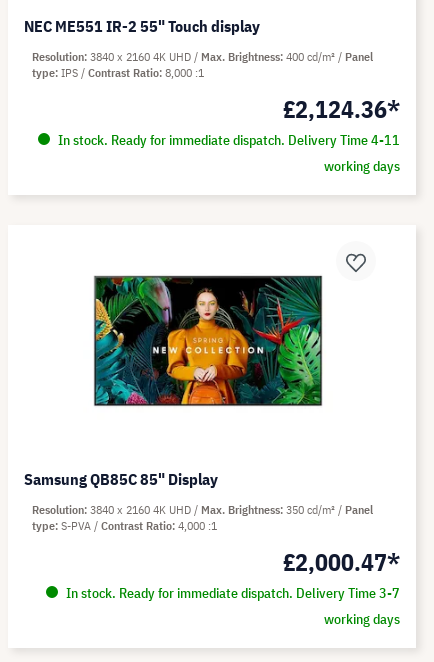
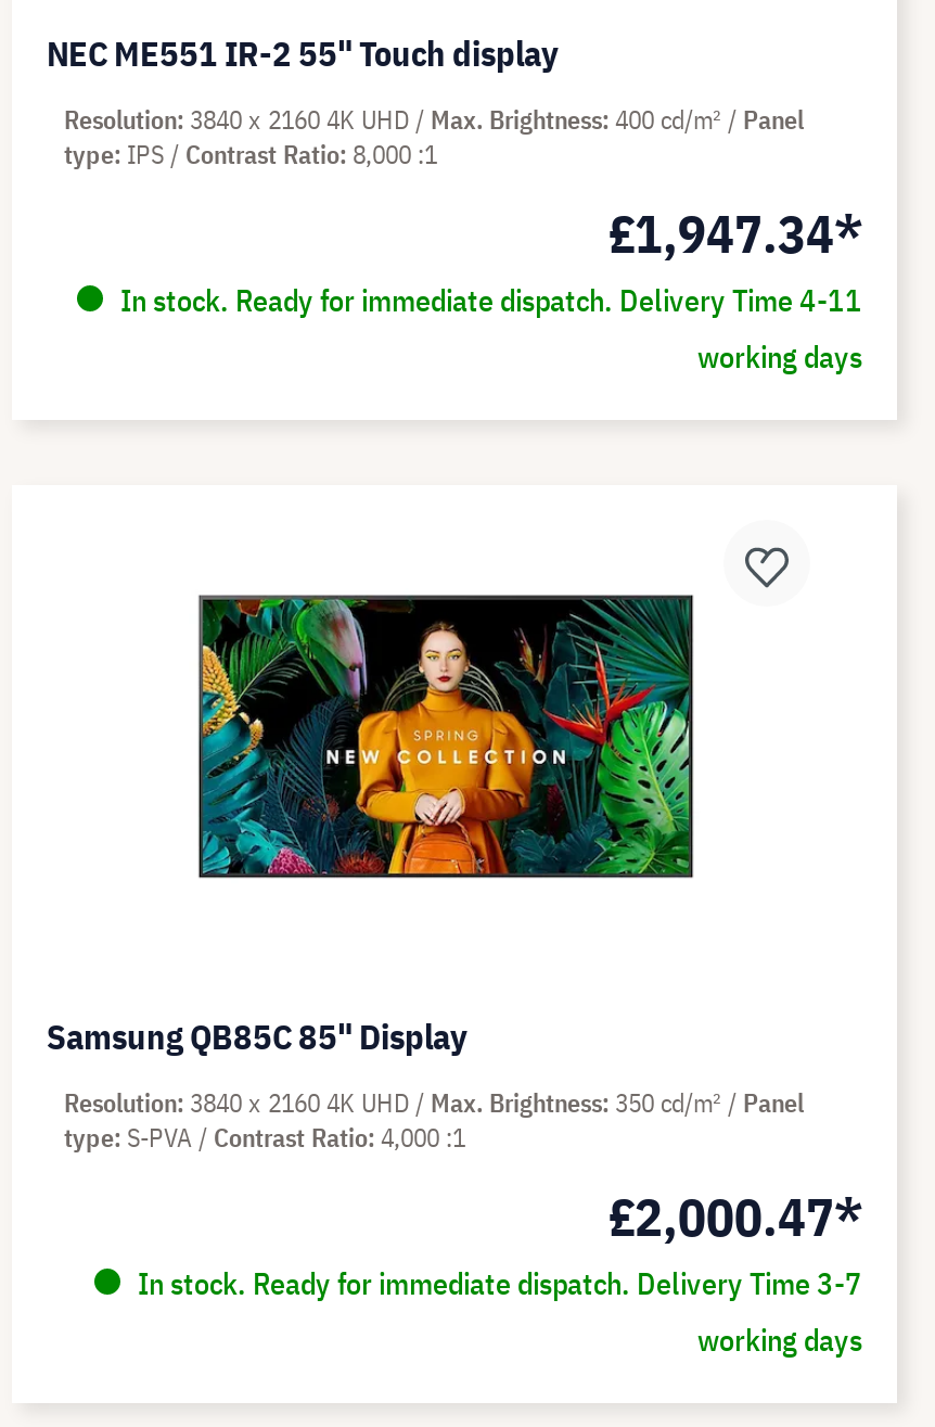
- £2,124.36*
+ £1,947.34*
